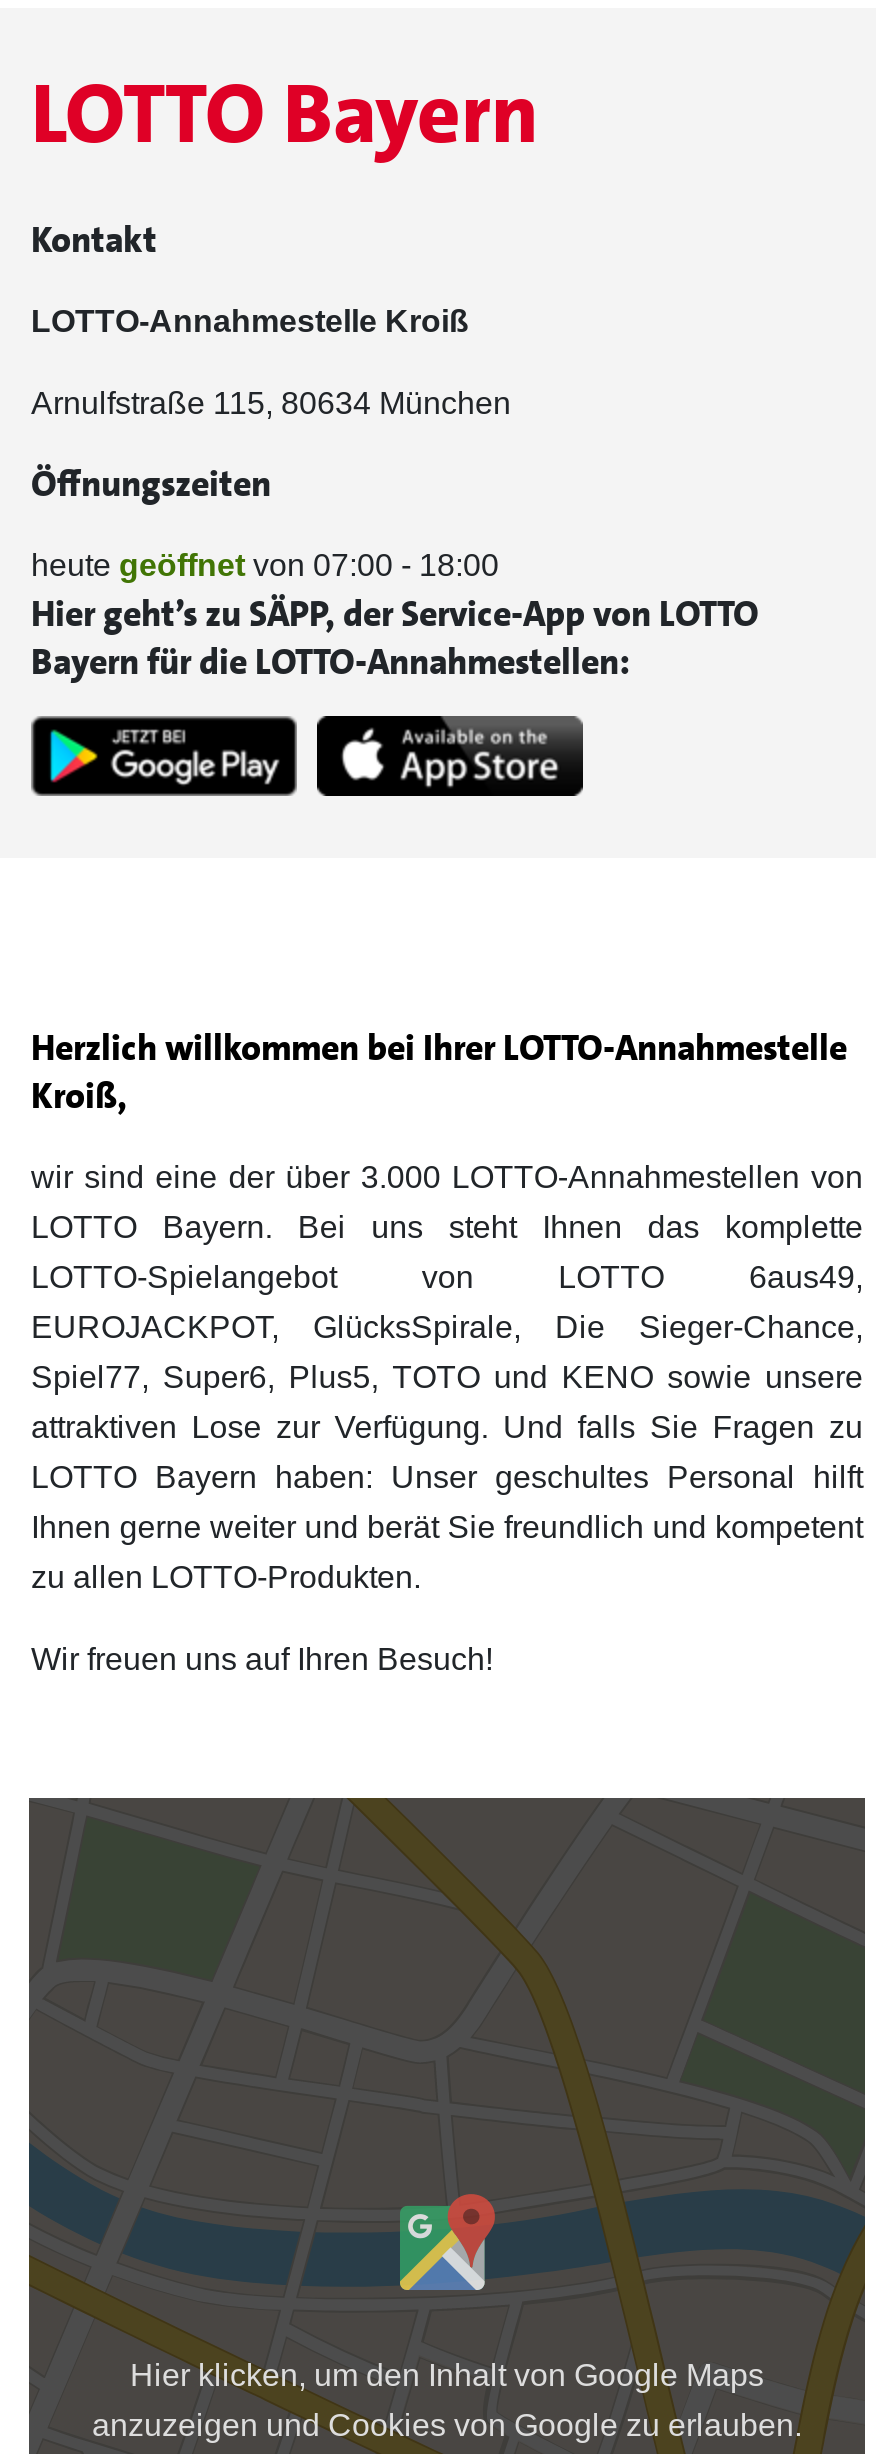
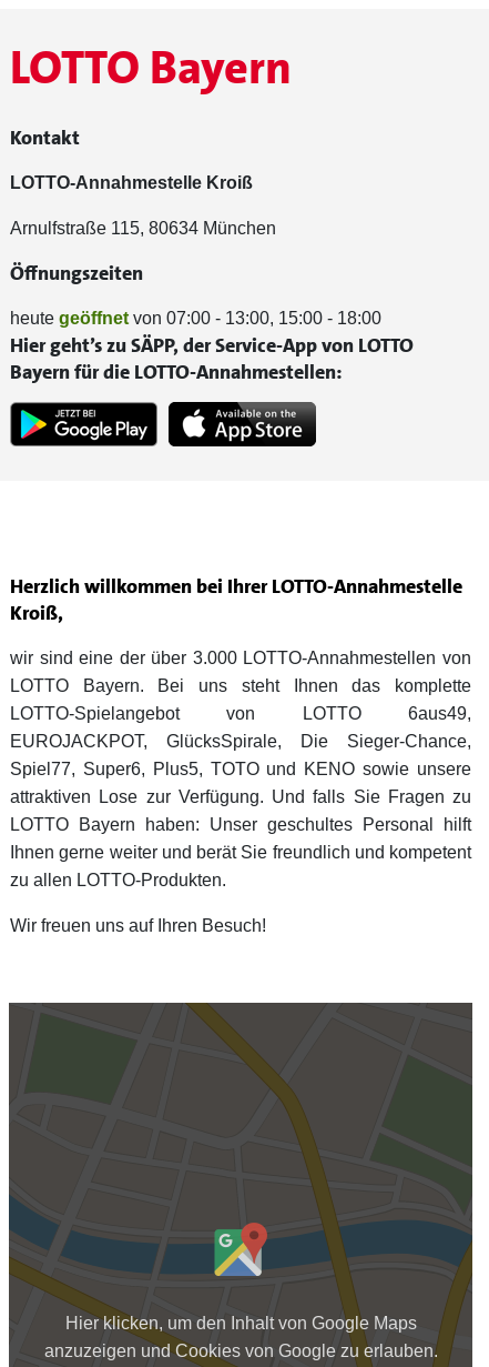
- heute geöffnet von 07:00 - 18:00
+ heute geöffnet von 07:00 - 13:00, 15:00 - 18:00
